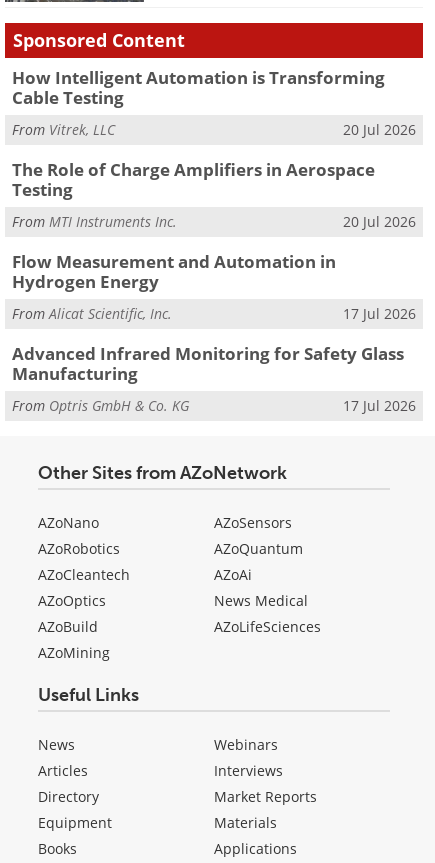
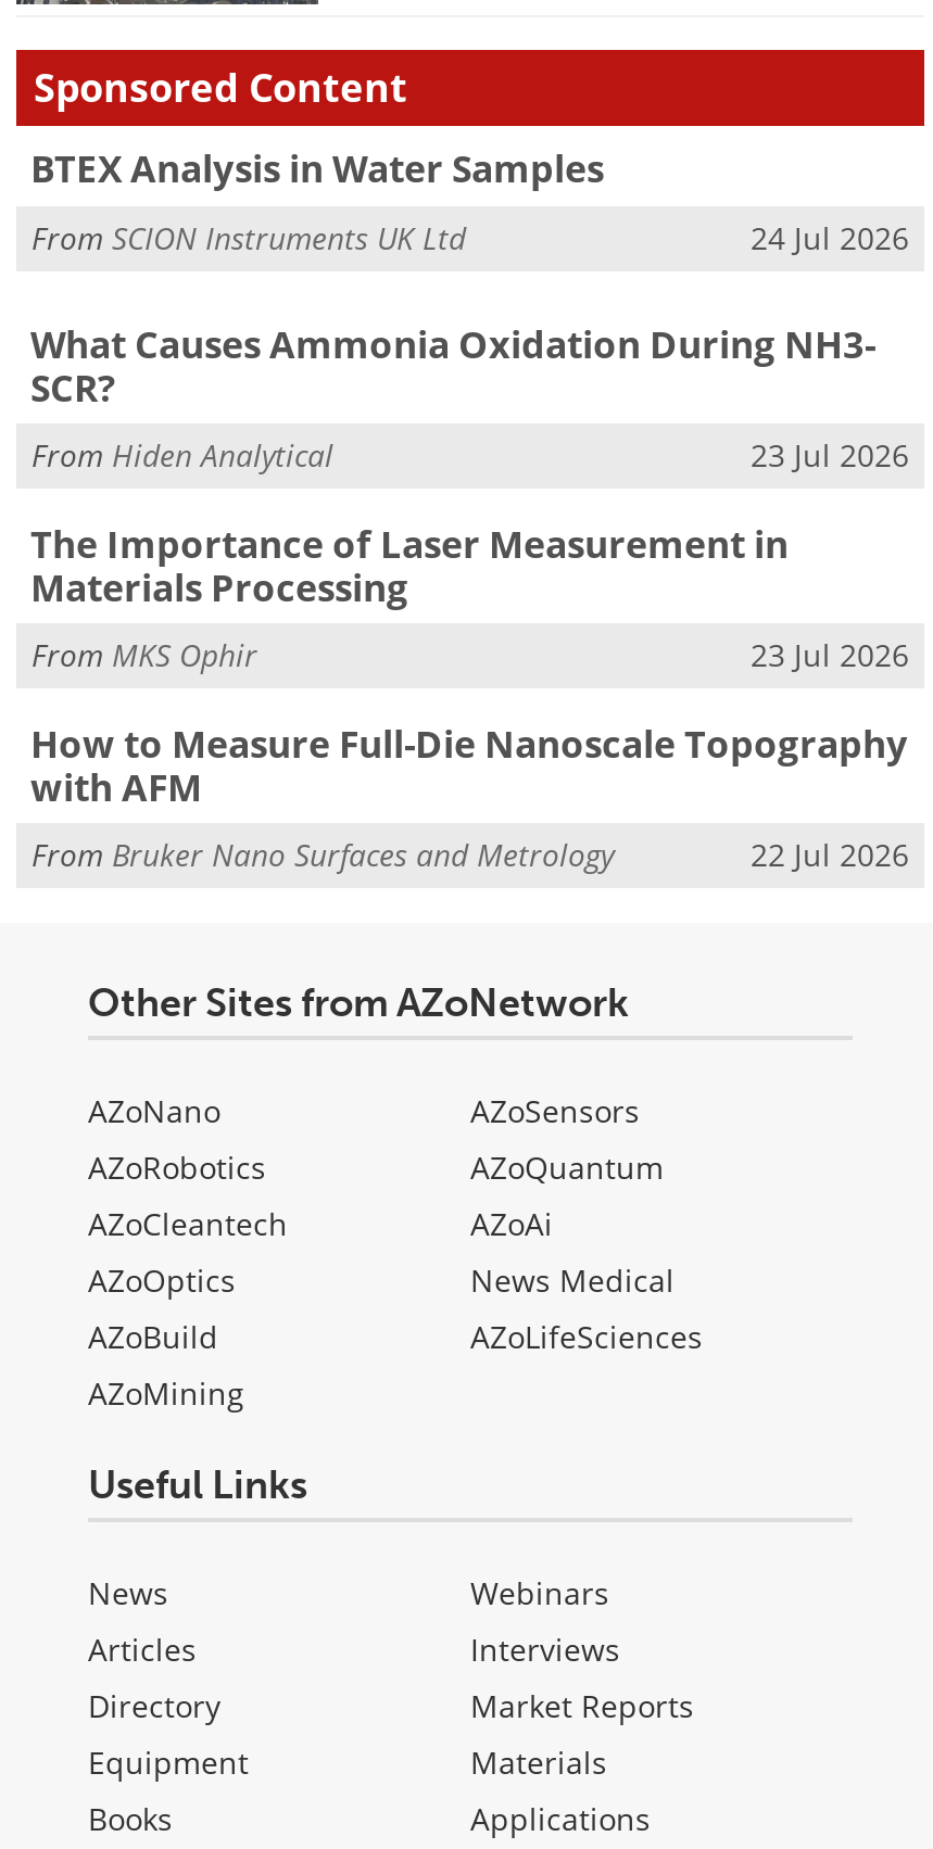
- How Intelligent Automation is Transforming
- Cable Testing
+ BTEX Analysis in Water Samples

- From Vitrek, LLC
- 20 Jul 2026
+ From SCION Instruments UK Ltd
+ 24 Jul 2026

- The Role of Charge Amplifiers in Aerospace
- Testing
+ What Causes Ammonia Oxidation During NH3-
+ SCR?

- From MTI Instruments Inc.
- 20 Jul 2026
+ From Hiden Analytical
+ 23 Jul 2026

- Flow Measurement and Automation in
- Hydrogen Energy
+ The Importance of Laser Measurement in
+ Materials Processing

- From Alicat Scientific, Inc.
- 17 Jul 2026
+ From MKS Ophir
+ 23 Jul 2026

- Advanced Infrared Monitoring for Safety Glass
- Manufacturing
+ How to Measure Full-Die Nanoscale Topography
+ with AFM

- From Optris GmbH & Co. KG
- 17 Jul 2026
+ From Bruker Nano Surfaces and Metrology
+ 22 Jul 2026
